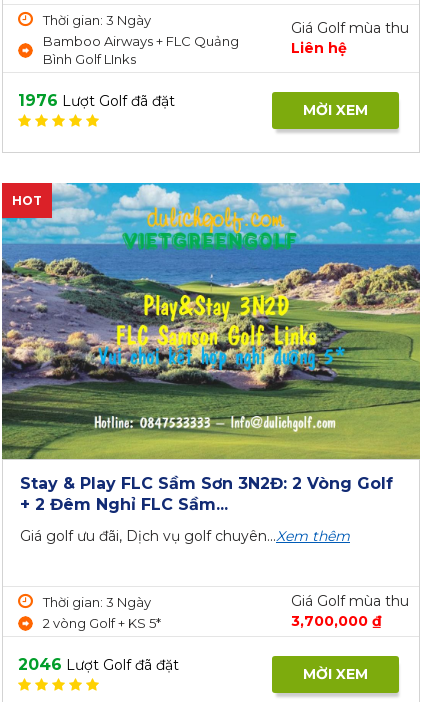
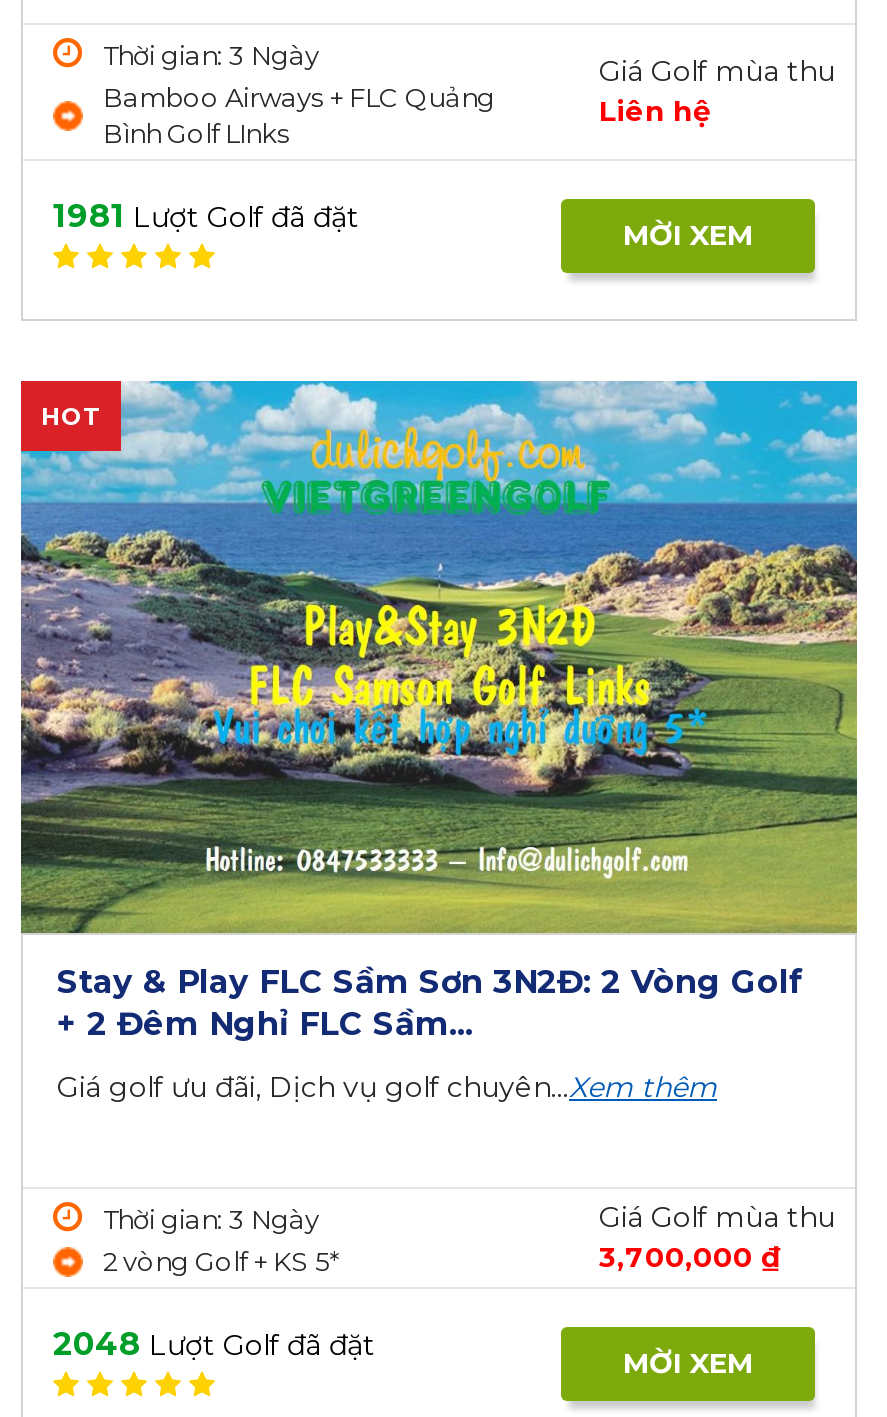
- 1976 Lượt Golf đã đặt
+ 1981 Lượt Golf đã đặt

- 2046 Lượt Golf đã đặt
+ 2048 Lượt Golf đã đặt
